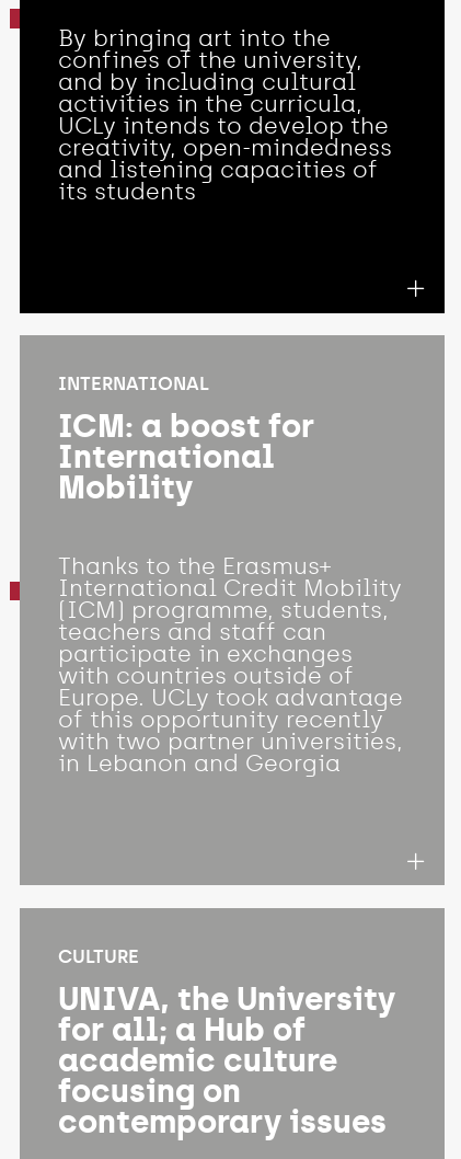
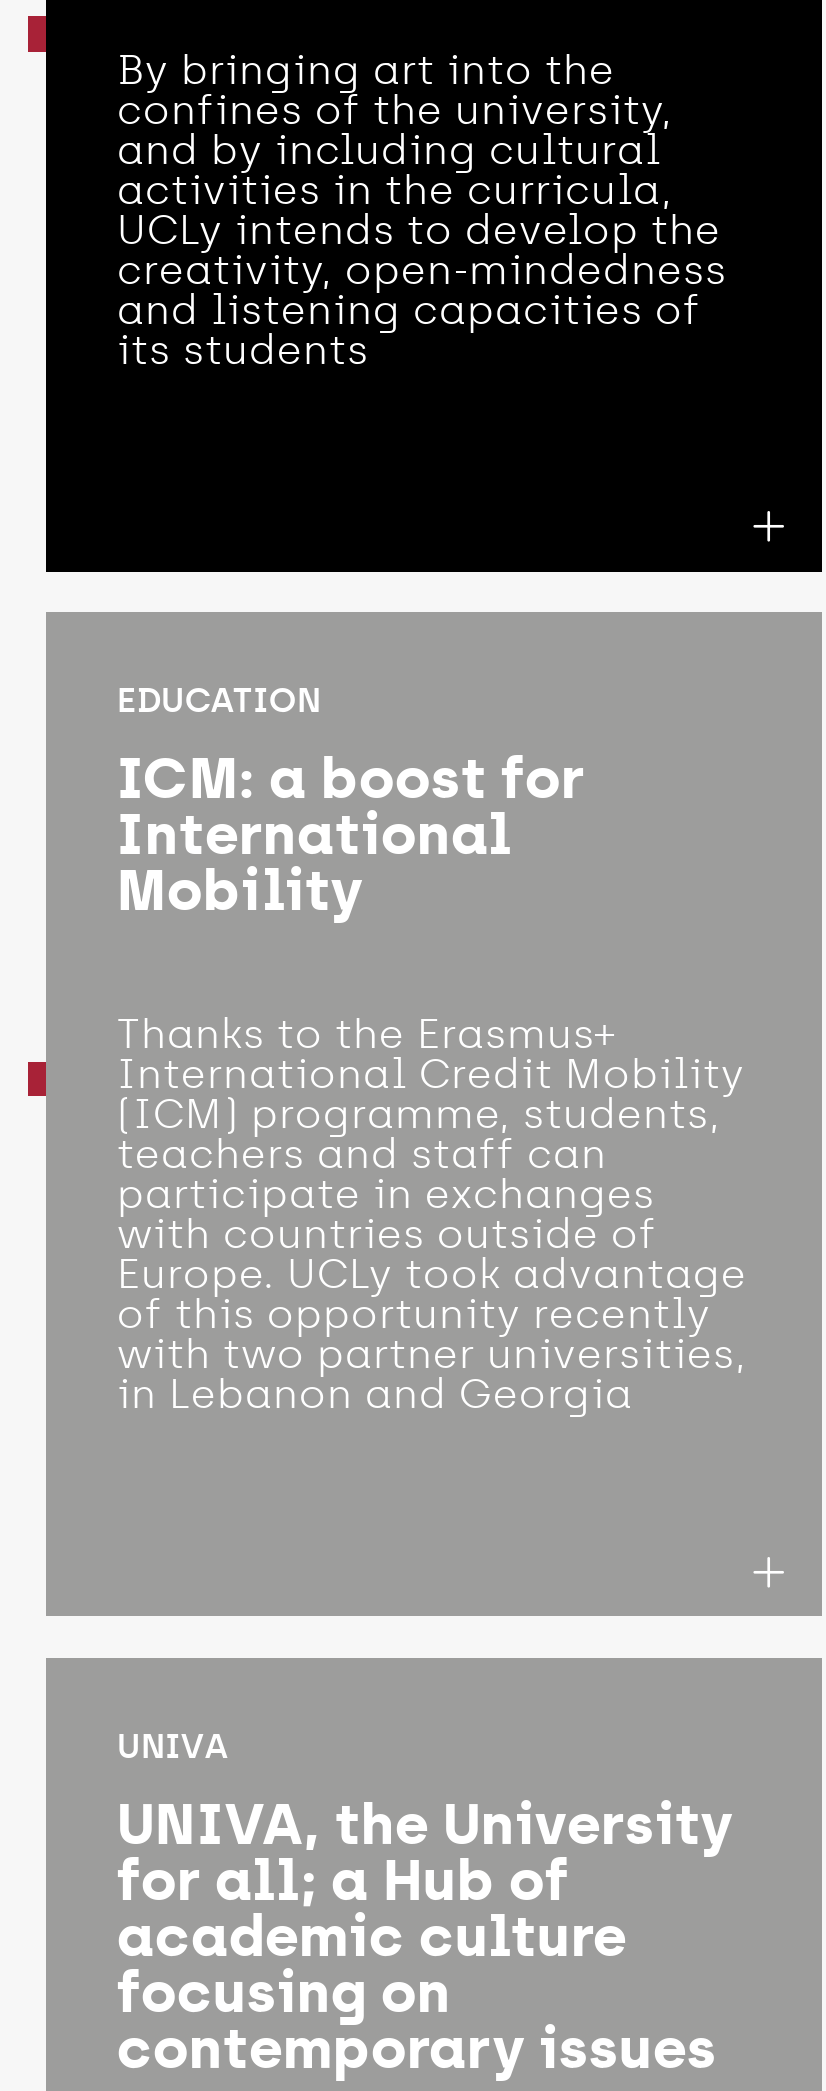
- INTERNATIONAL
+ EDUCATION

- CULTURE
+ UNIVA
